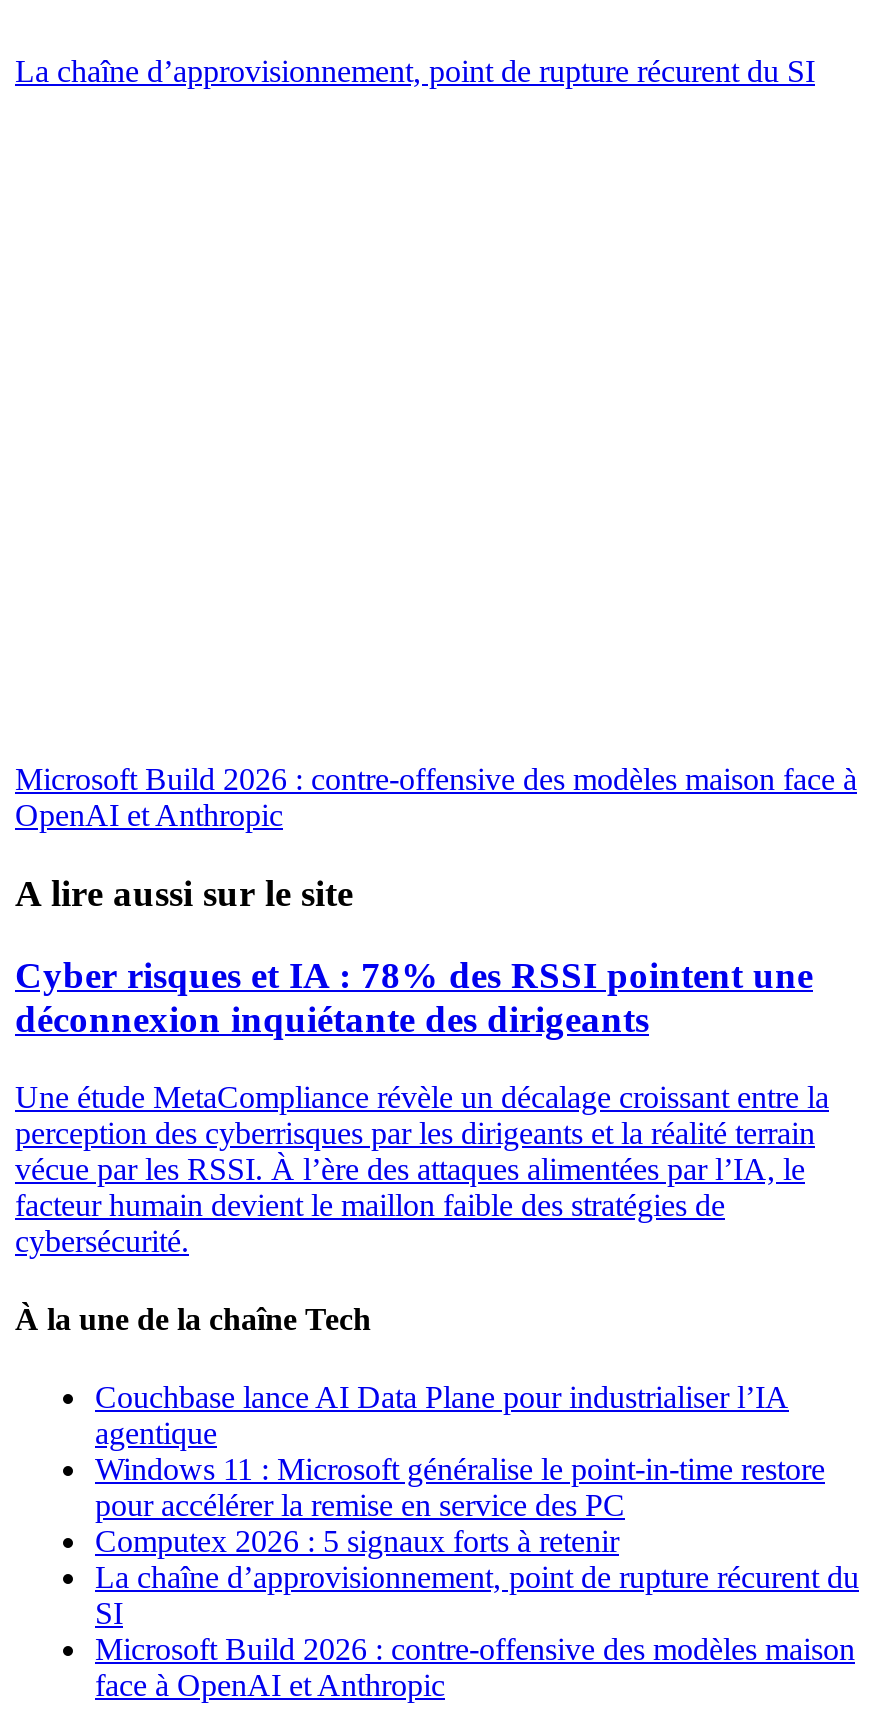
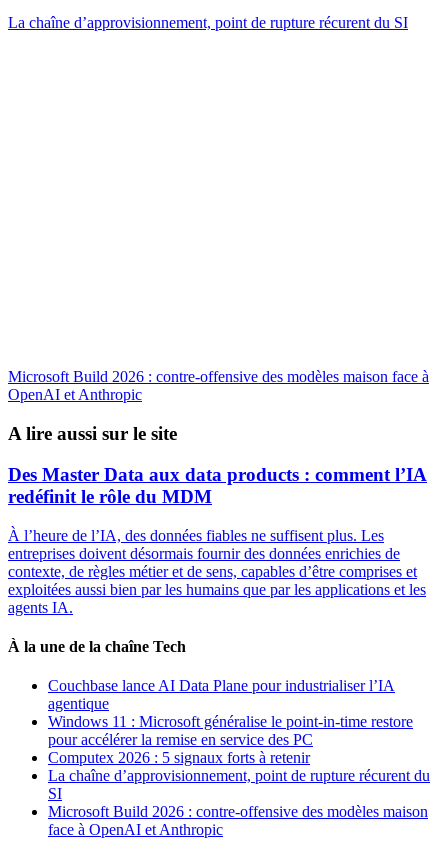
- Cyber risques et IA : 78% des RSSI pointent une
- déconnexion inquiétante des dirigeants
+ Des Master Data aux data products : comment l’IA
+ redéfinit le rôle du MDM

- Une étude MetaCompliance révèle un décalage croissant entre la
- perception des cyberrisques par les dirigeants et la réalité terrain
- vécue par les RSSI. À l’ère des attaques alimentées par l’IA, le
- facteur humain devient le maillon faible des stratégies de
- cybersécurité.
+ À l’heure de l’IA, des données fiables ne suffisent plus. Les
+ entreprises doivent désormais fournir des données enrichies de
+ contexte, de règles métier et de sens, capables d’être comprises et
+ exploitées aussi bien par les humains que par les applications et les
+ agents IA.
